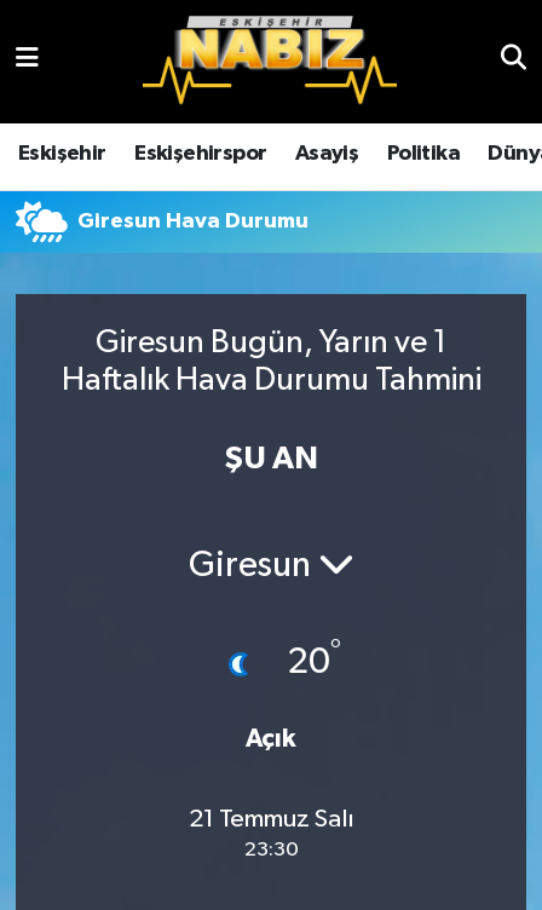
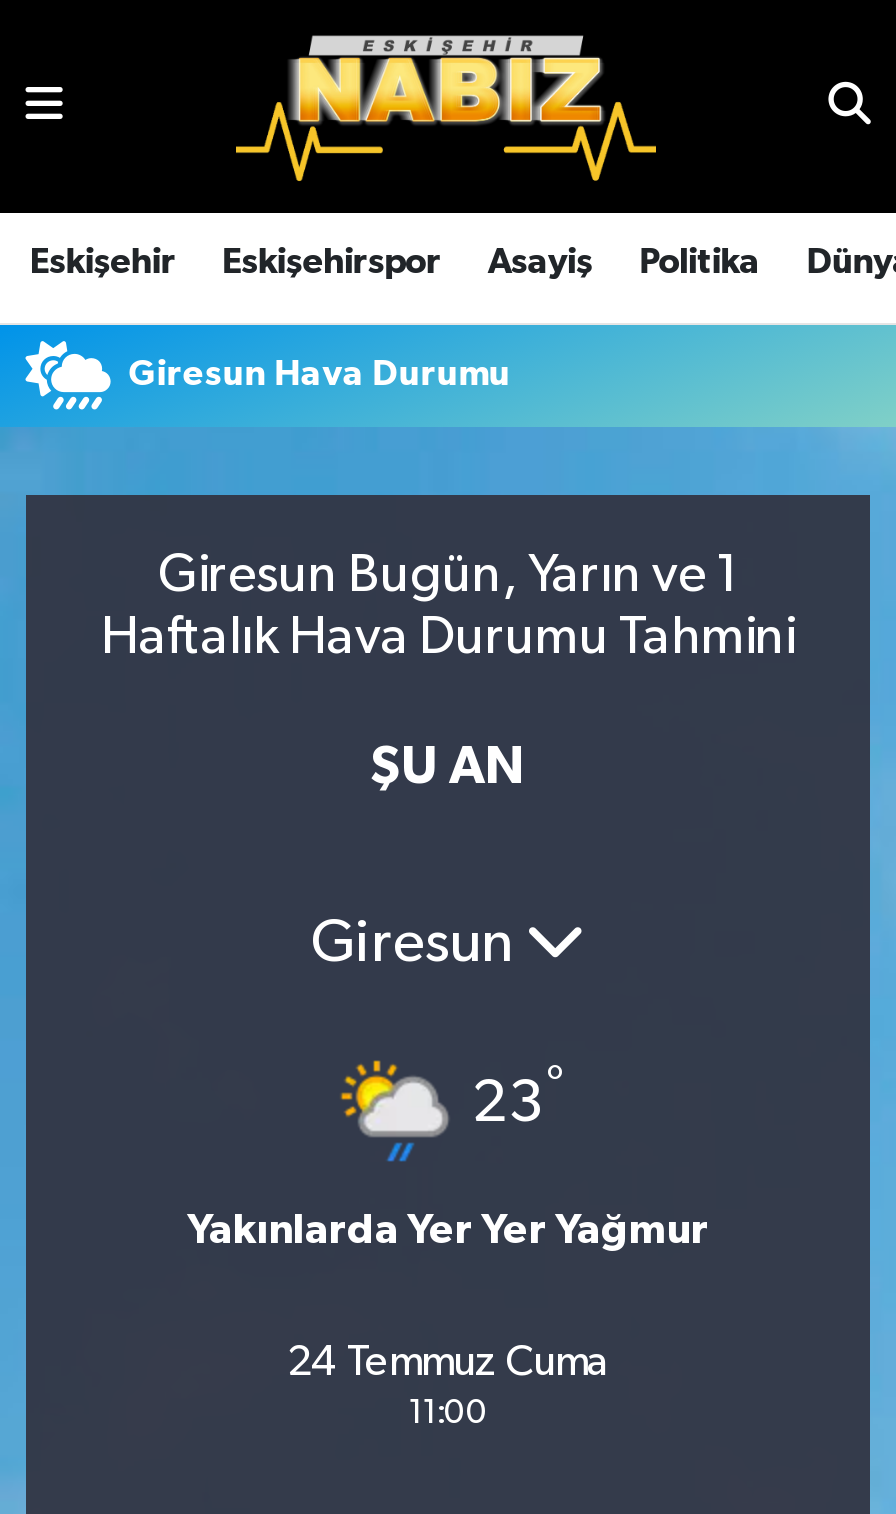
- [image]
- 20°
+ [image]
+ 23°

- Açık
+ Yakınlarda Yer Yer Yağmur

- 21 Temmuz Salı
- 23:30
+ 24 Temmuz Cuma
+ 11:00
